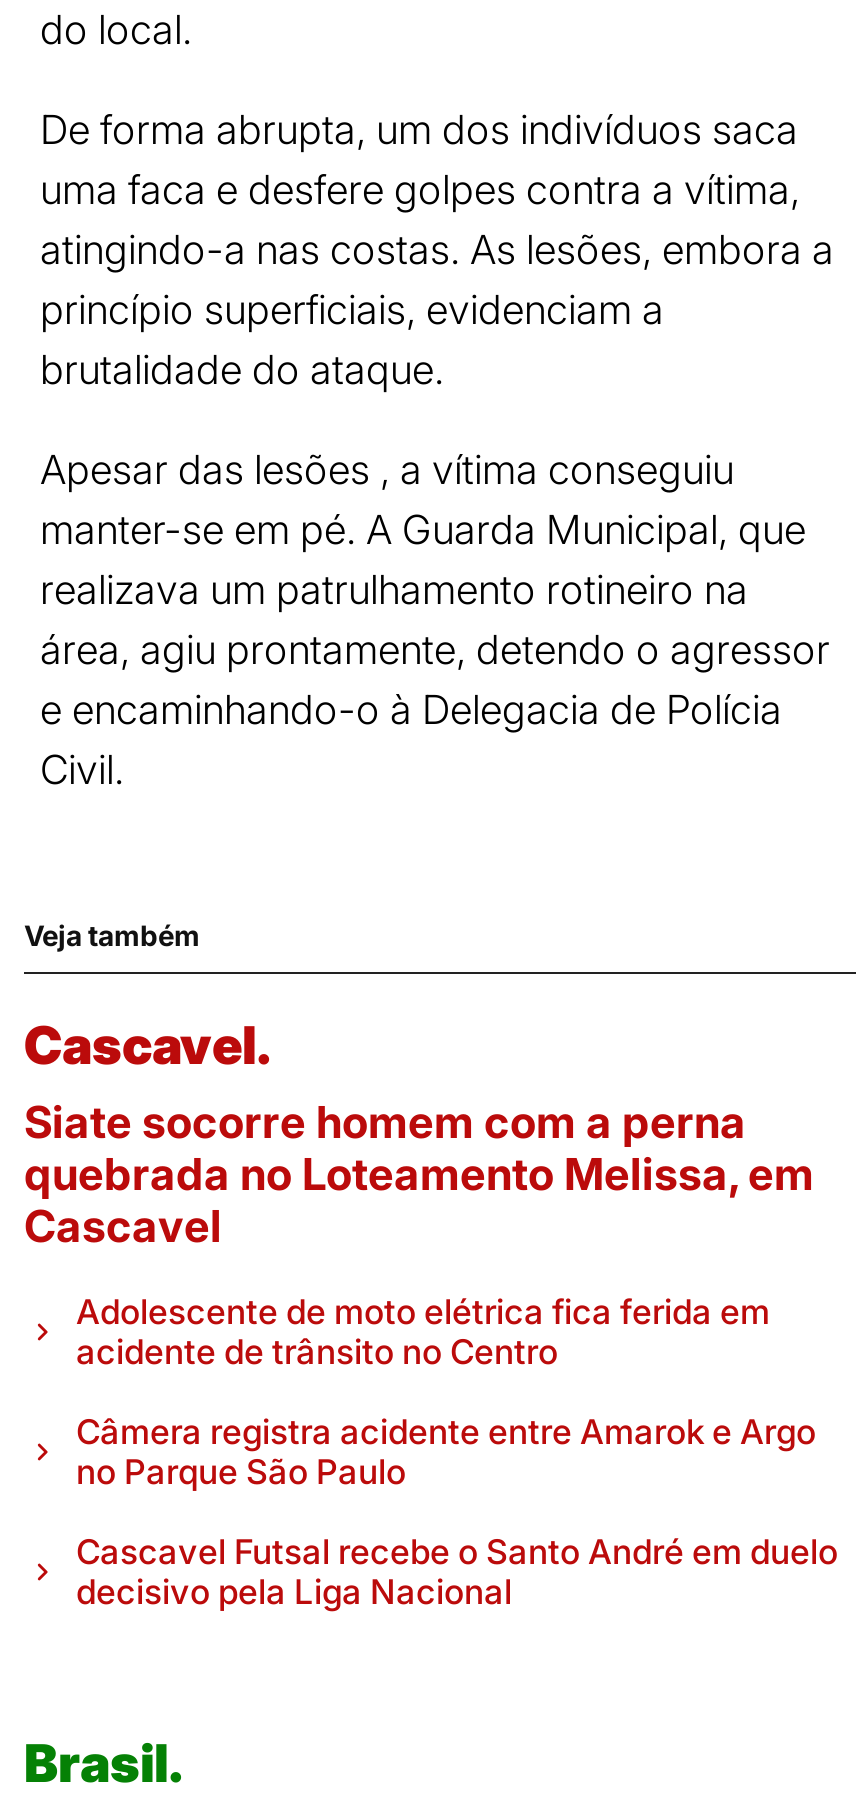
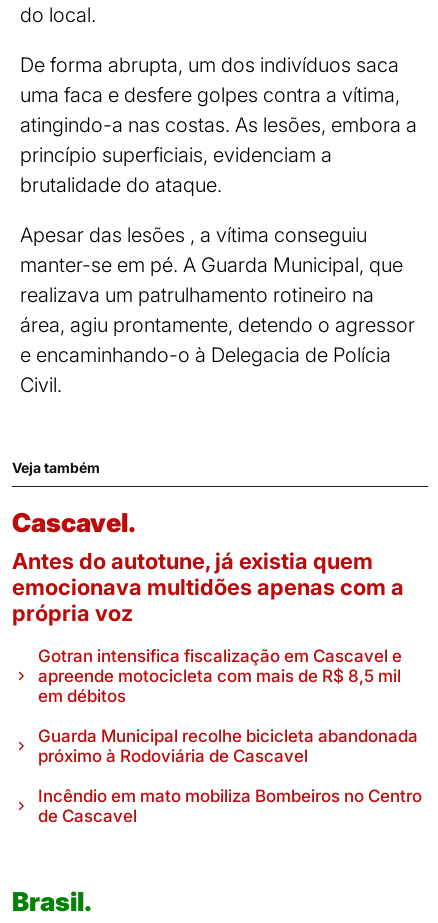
- Siate socorre homem com a perna
- quebrada no Loteamento Melissa, em
- Cascavel
+ Antes do autotune, já existia quem
+ emocionava multidões apenas com a
+ própria voz

- Adolescente de moto elétrica fica ferida em
- acidente de trânsito no Centro
+ Gotran intensifica fiscalização em Cascavel e
+ apreende motocicleta com mais de R$ 8,5 mil
+ em débitos

- Câmera registra acidente entre Amarok e Argo
- no Parque São Paulo
+ Guarda Municipal recolhe bicicleta abandonada
+ próximo à Rodoviária de Cascavel

- Cascavel Futsal recebe o Santo André em duelo
- decisivo pela Liga Nacional
+ Incêndio em mato mobiliza Bombeiros no Centro
+ de Cascavel
